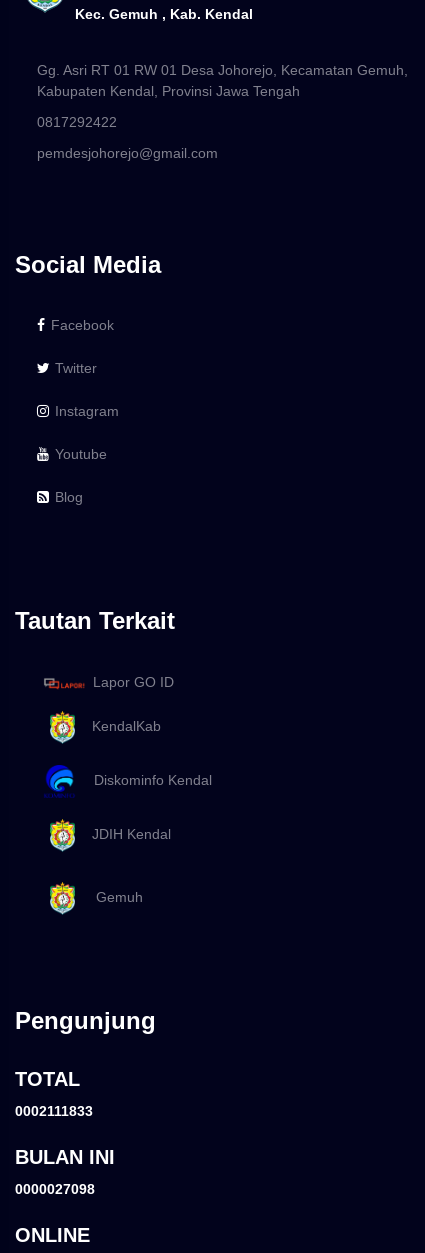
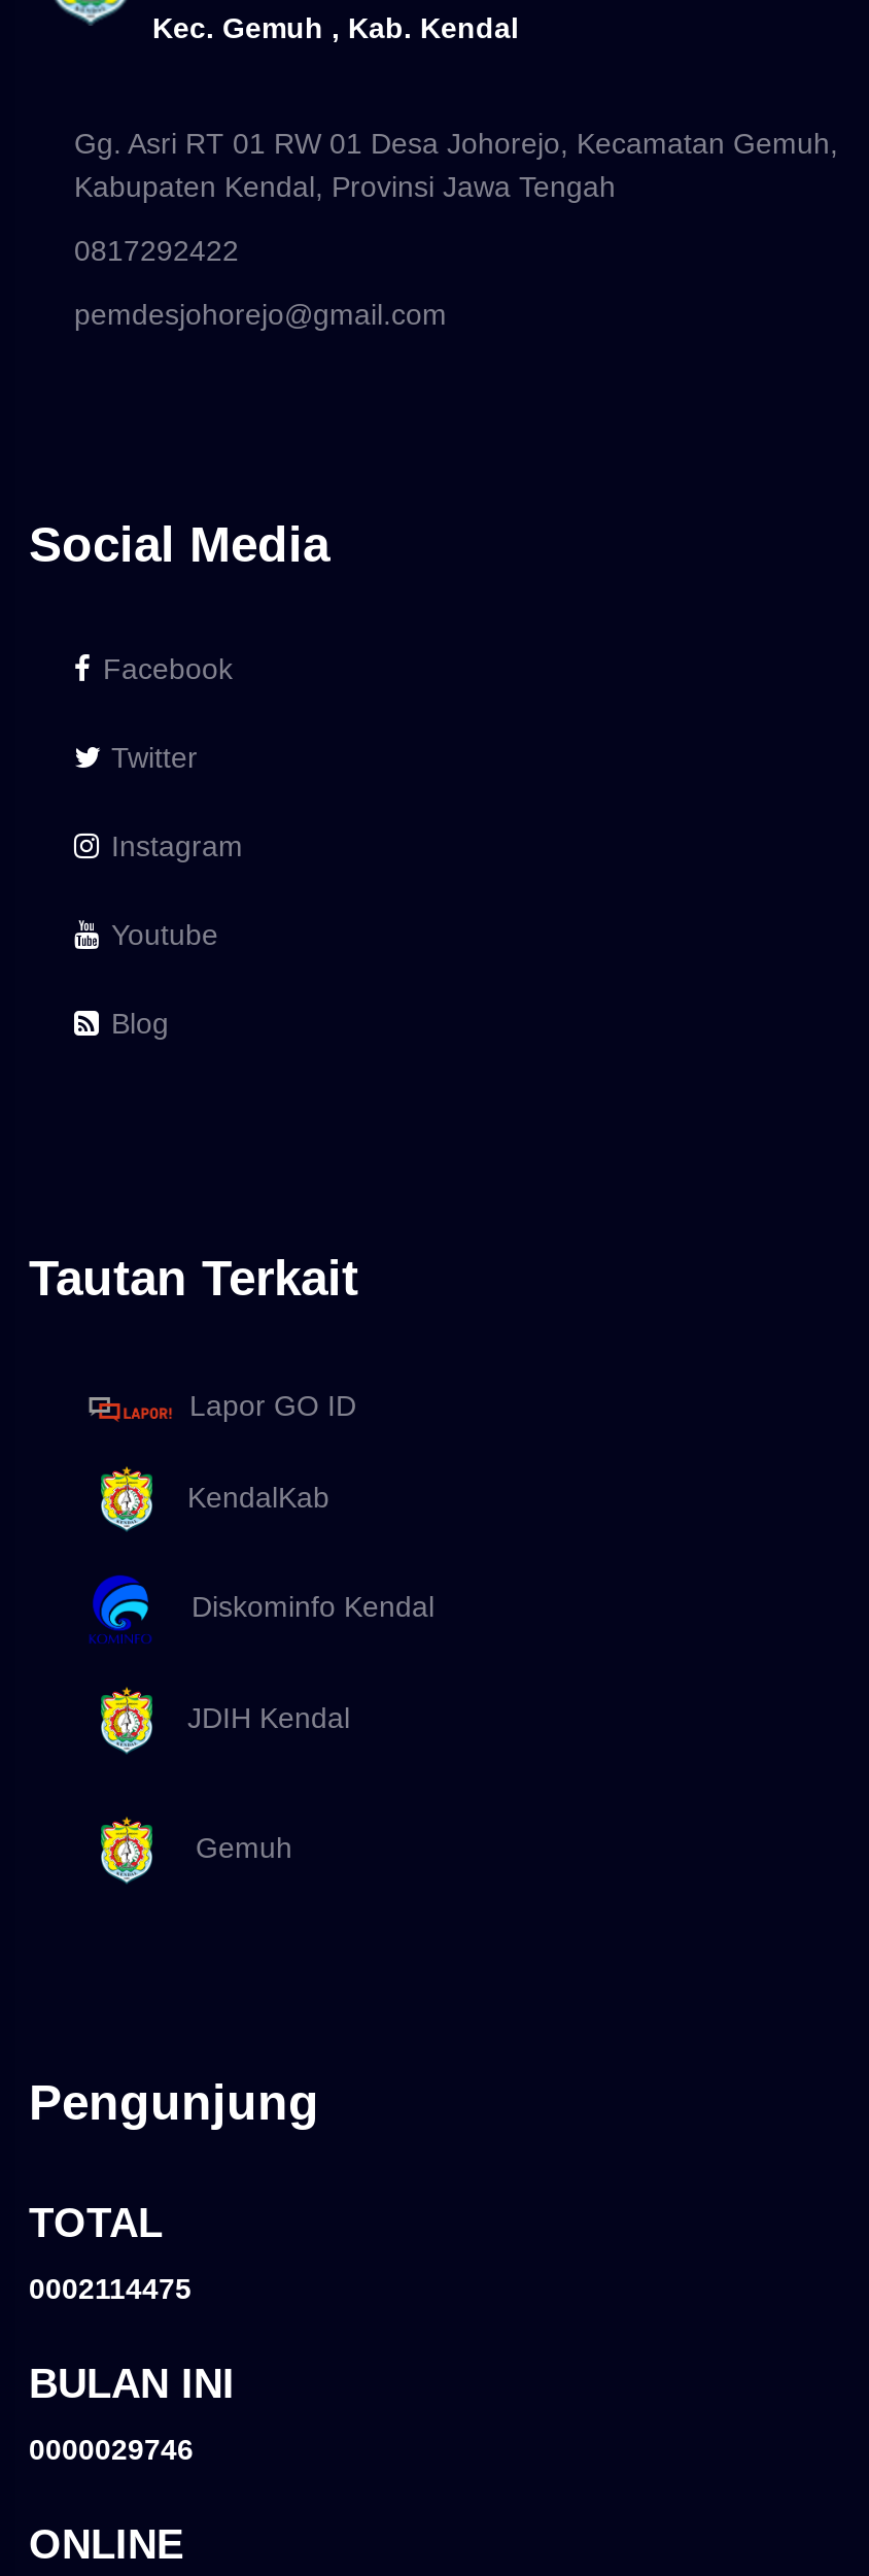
- 0002111833
+ 0002114475

- 0000027098
+ 0000029746
